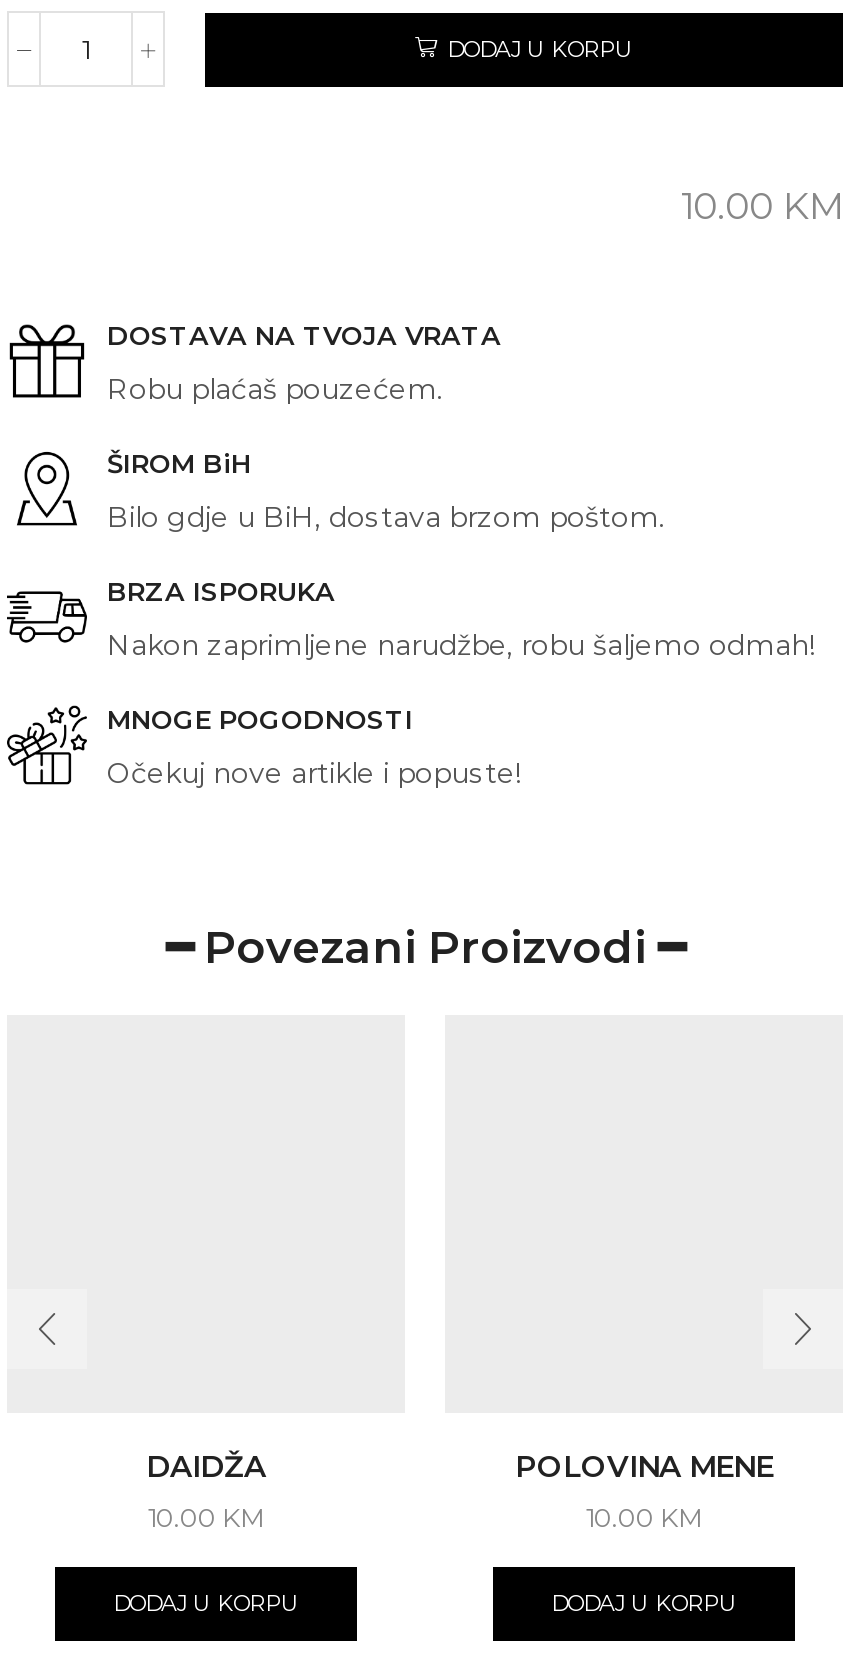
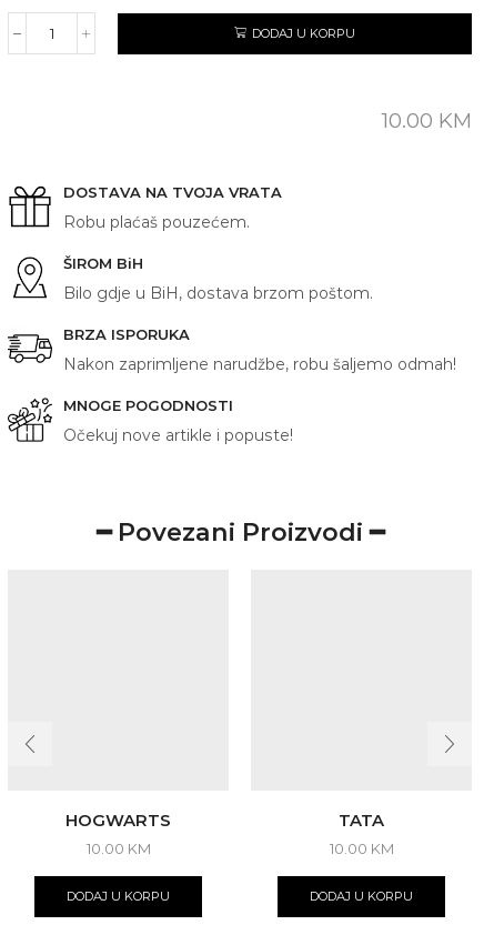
- DAIDŽA
+ HOGWARTS

- POLOVINA MENE
+ TATA
